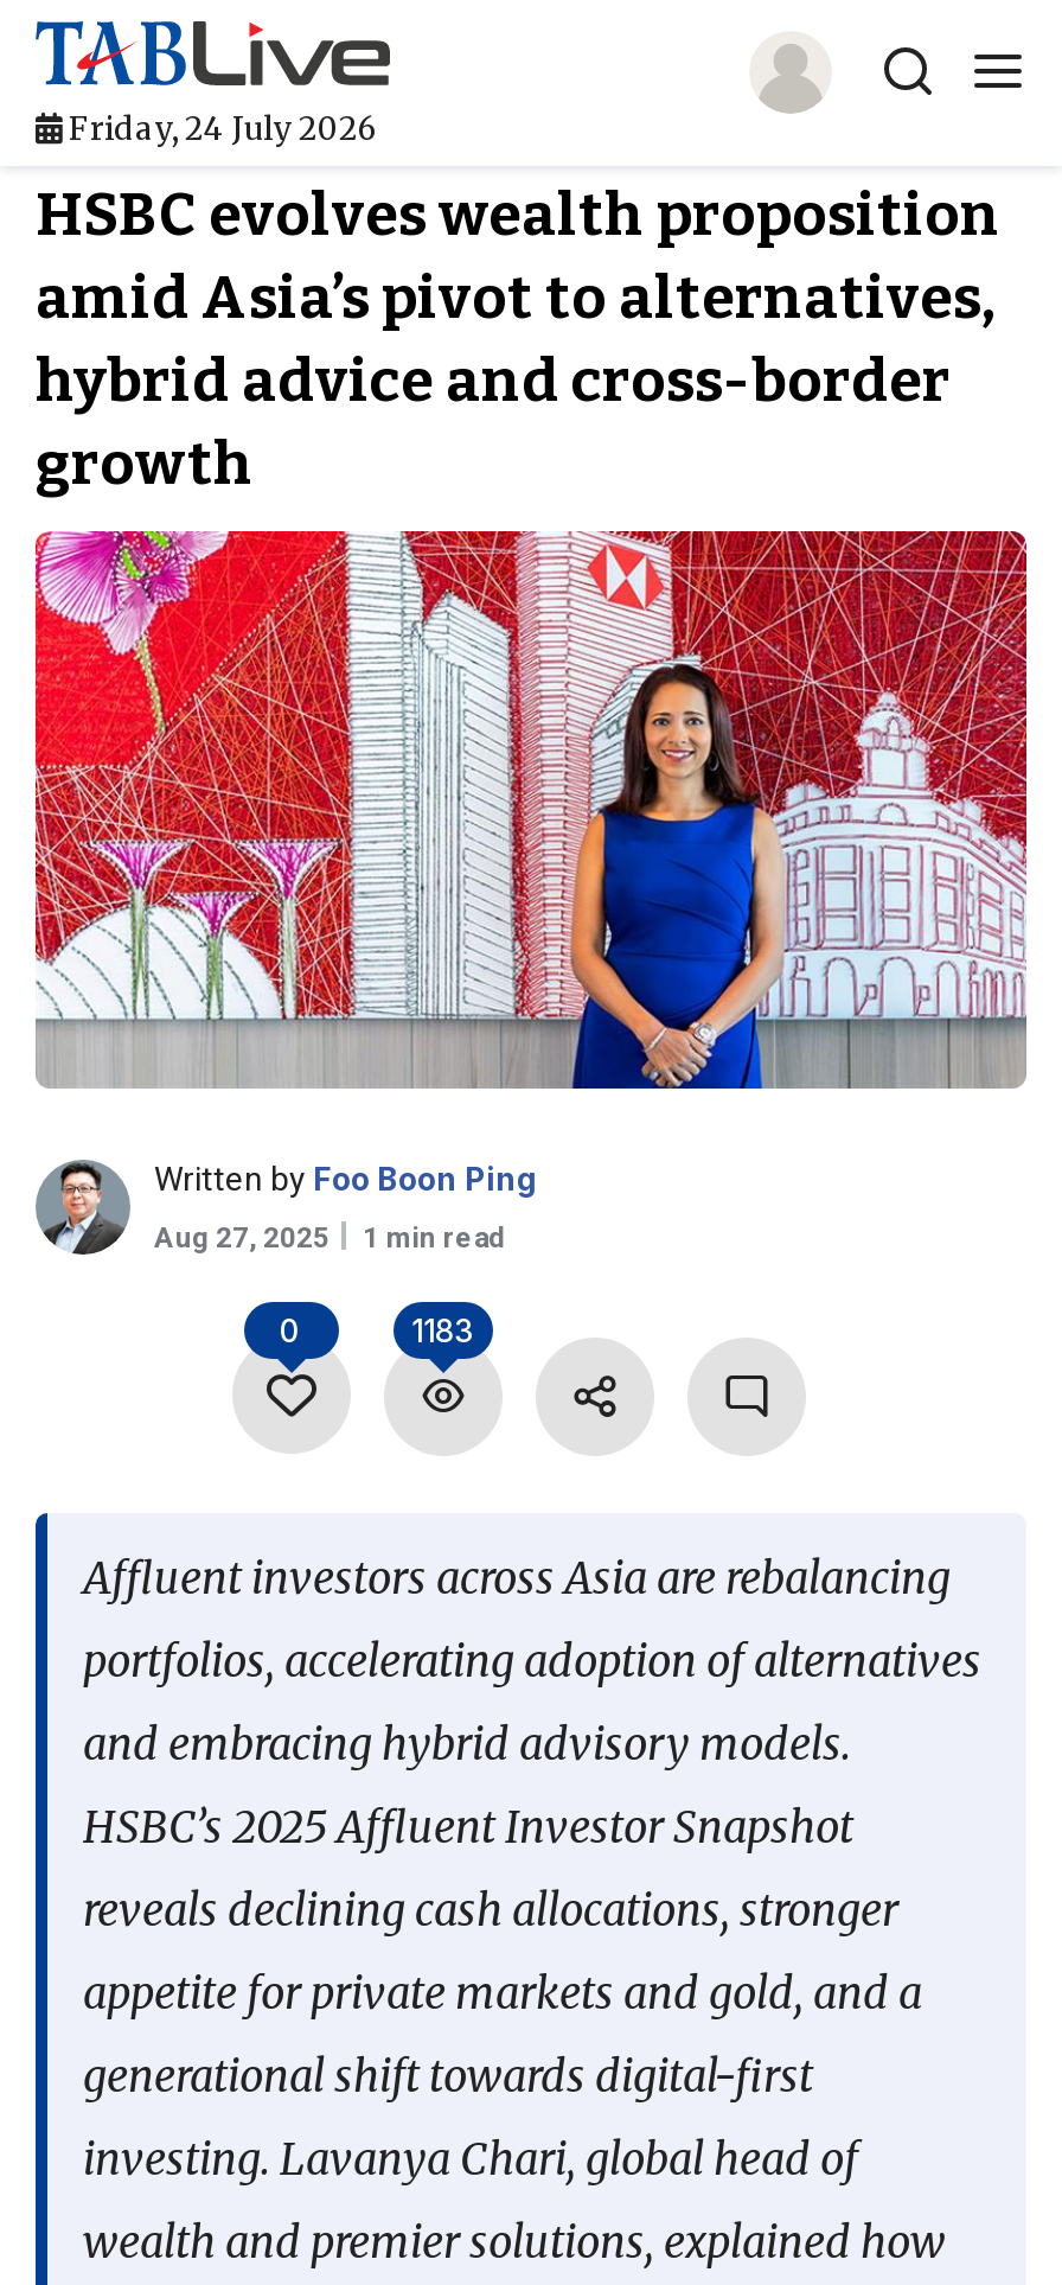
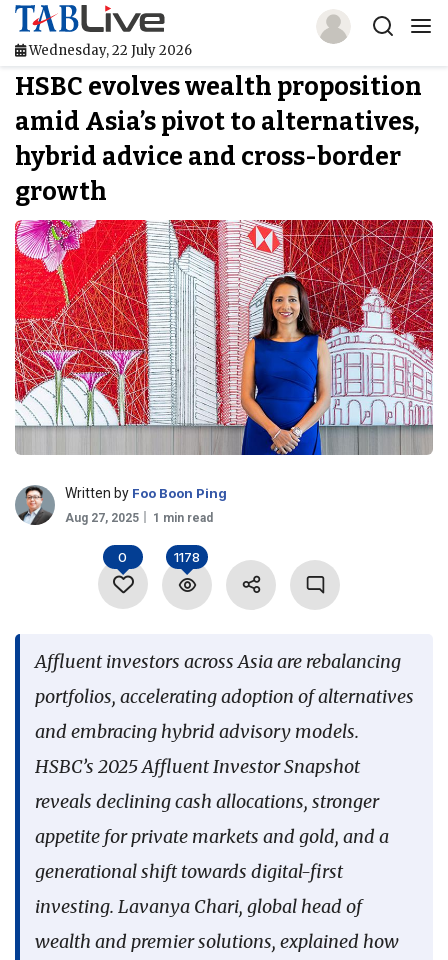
- Friday, 24 July 2026
+ Wednesday, 22 July 2026

- 1183
+ 1178
